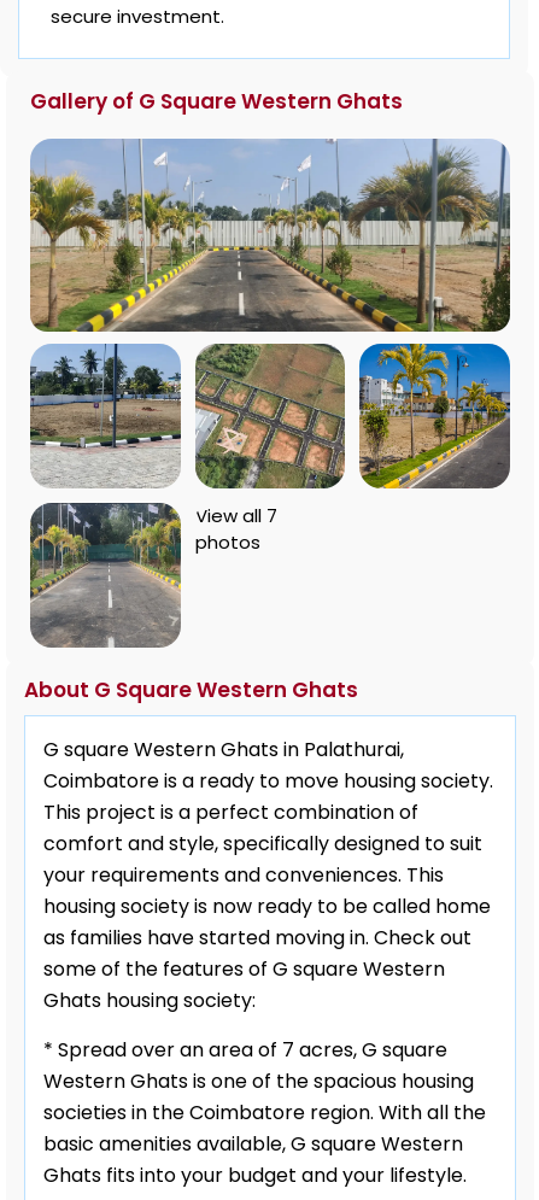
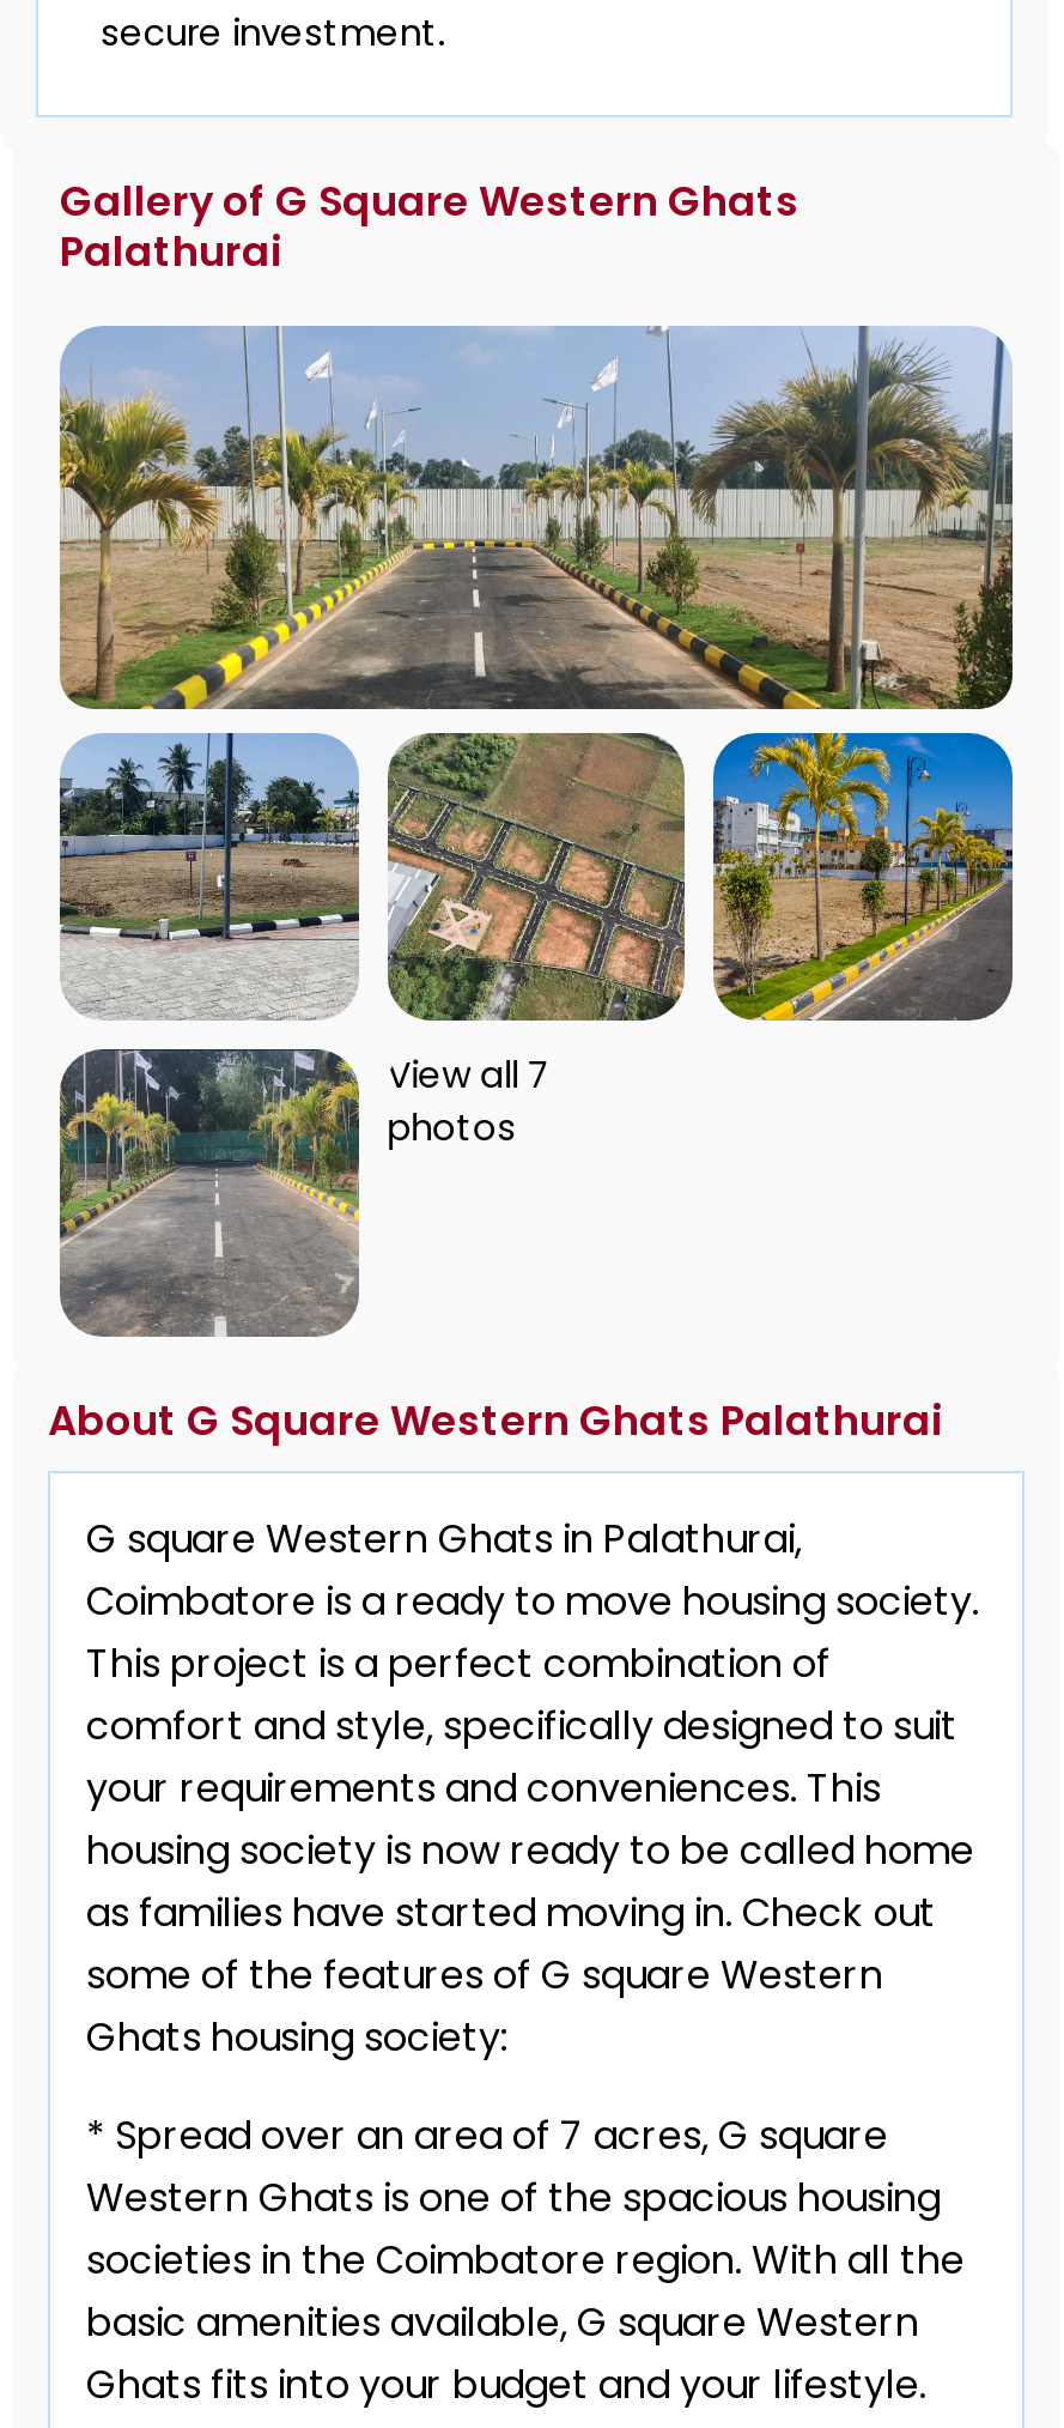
+ Palathurai

- About G Square Western Ghats
+ About G Square Western Ghats Palathurai
